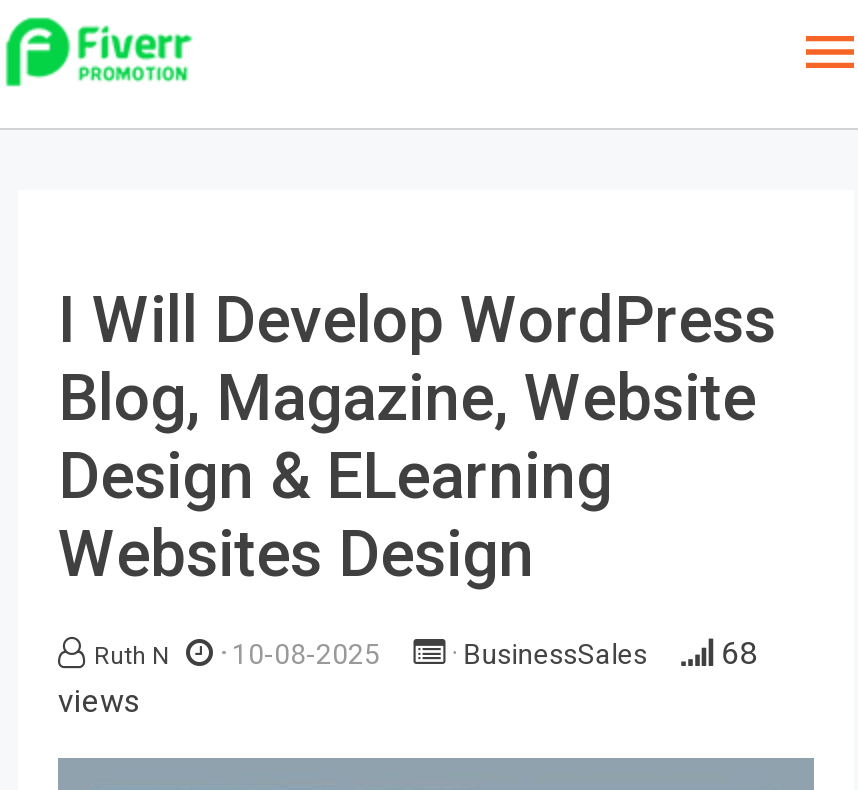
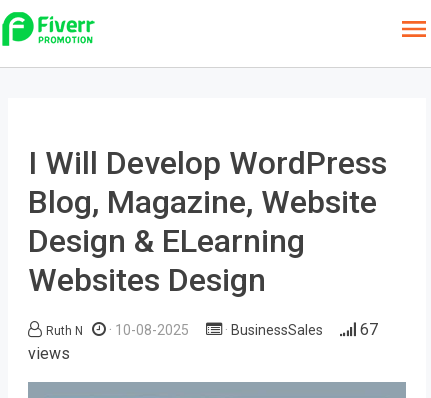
- 68
+ 67
